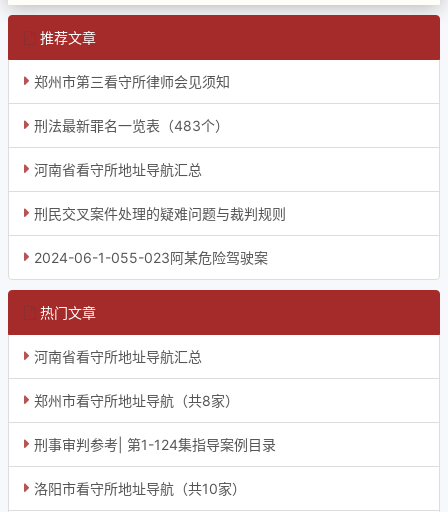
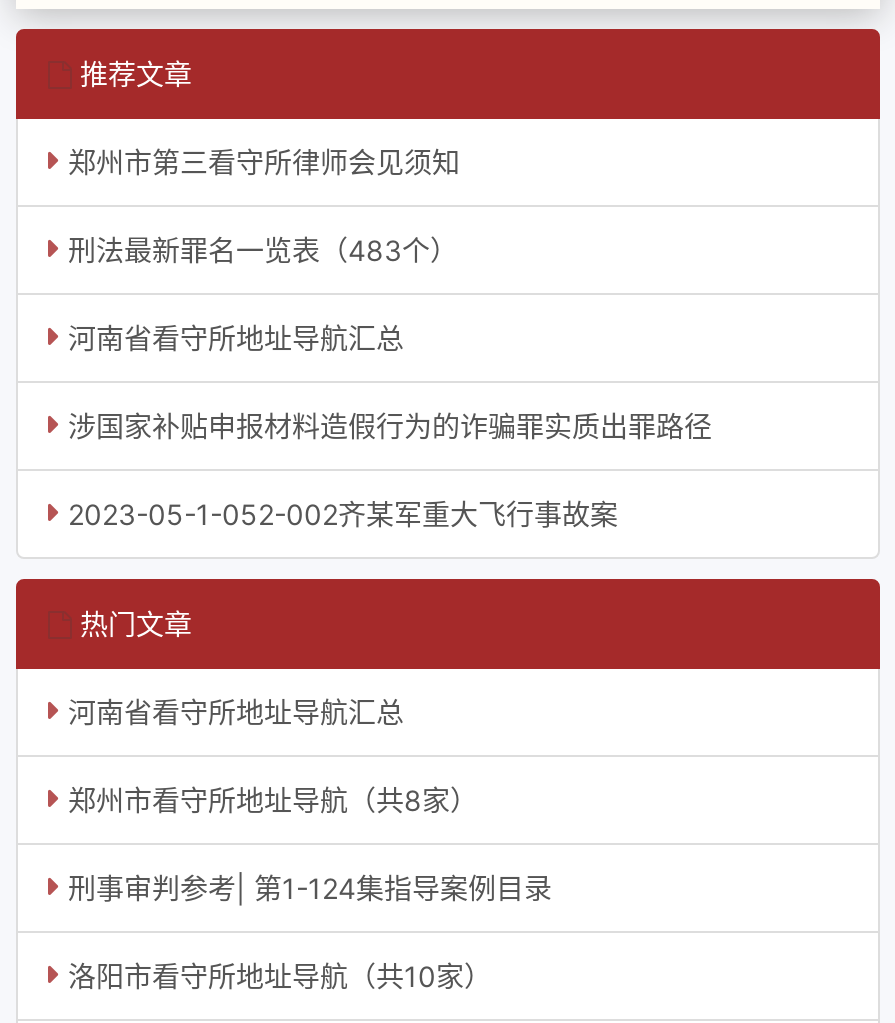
- 刑民交叉案件处理的疑难问题与裁判规则
+ 涉国家补贴申报材料造假行为的诈骗罪实质出罪路径

- 2024-06-1-055-023阿某危险驾驶案
+ 2023-05-1-052-002齐某军重大飞行事故案
